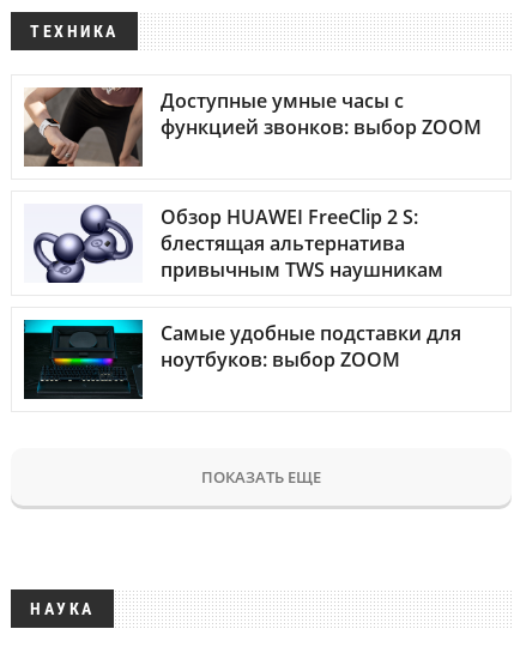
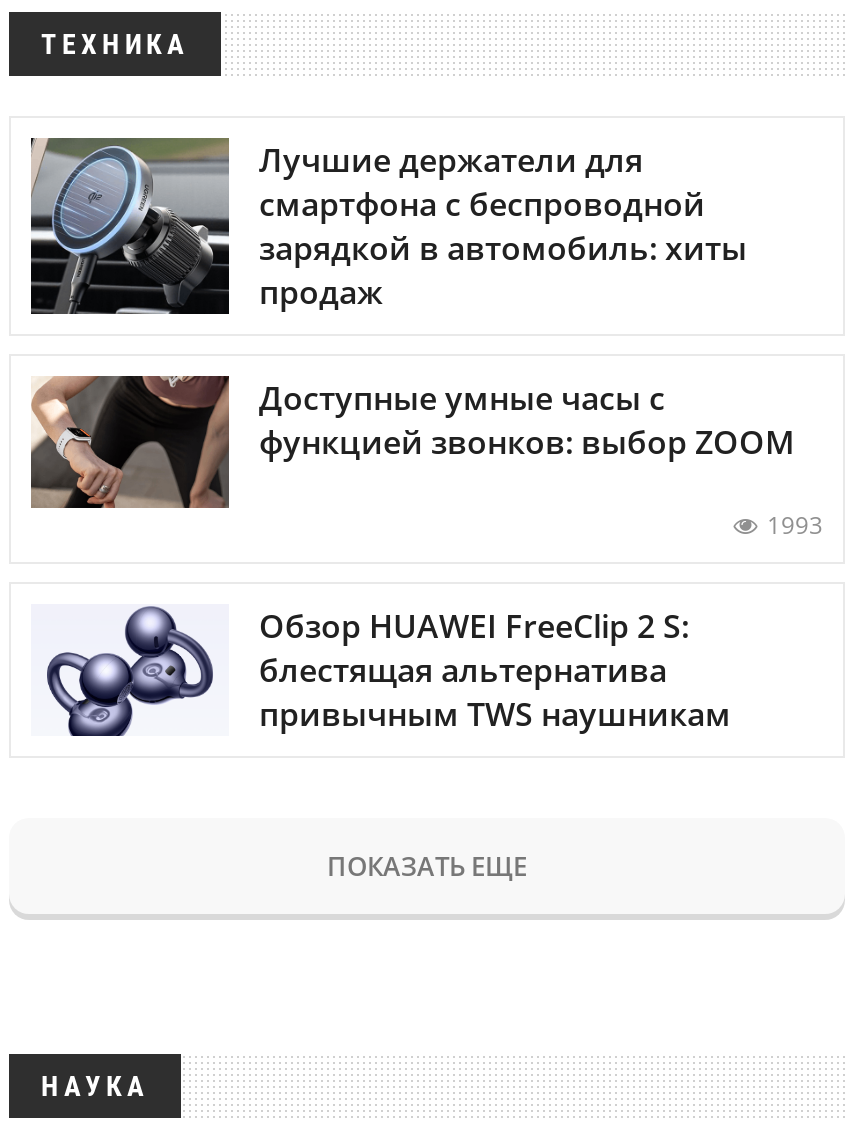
+ [image]
+ Лучшие держатели для
+ смартфона с беспроводной
+ зарядкой в автомобиль: хиты
+ продаж

moved down: [image] | Доступные умные часы с | функцией звонков: выбор ZOOM

+ 1993

moved down: [image] | Обзор HUAWEI FreeClip 2 S: | блестящая альтернатива | привычным TWS наушникам

- [image]
- Самые удобные подставки для
- ноутбуков: выбор ZOOM
